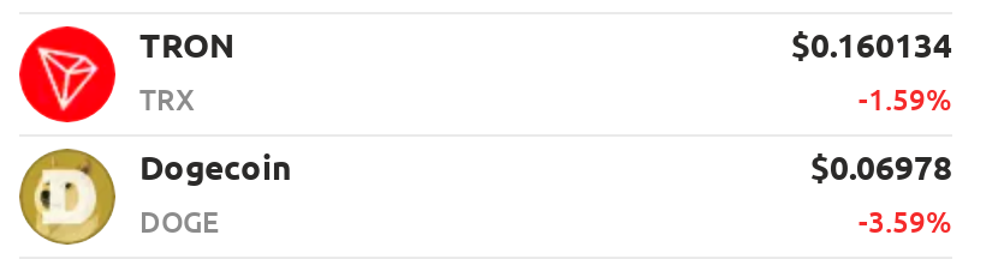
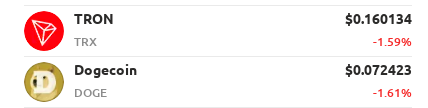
- $0.06978
+ $0.072423

- -3.59%
+ -1.61%
